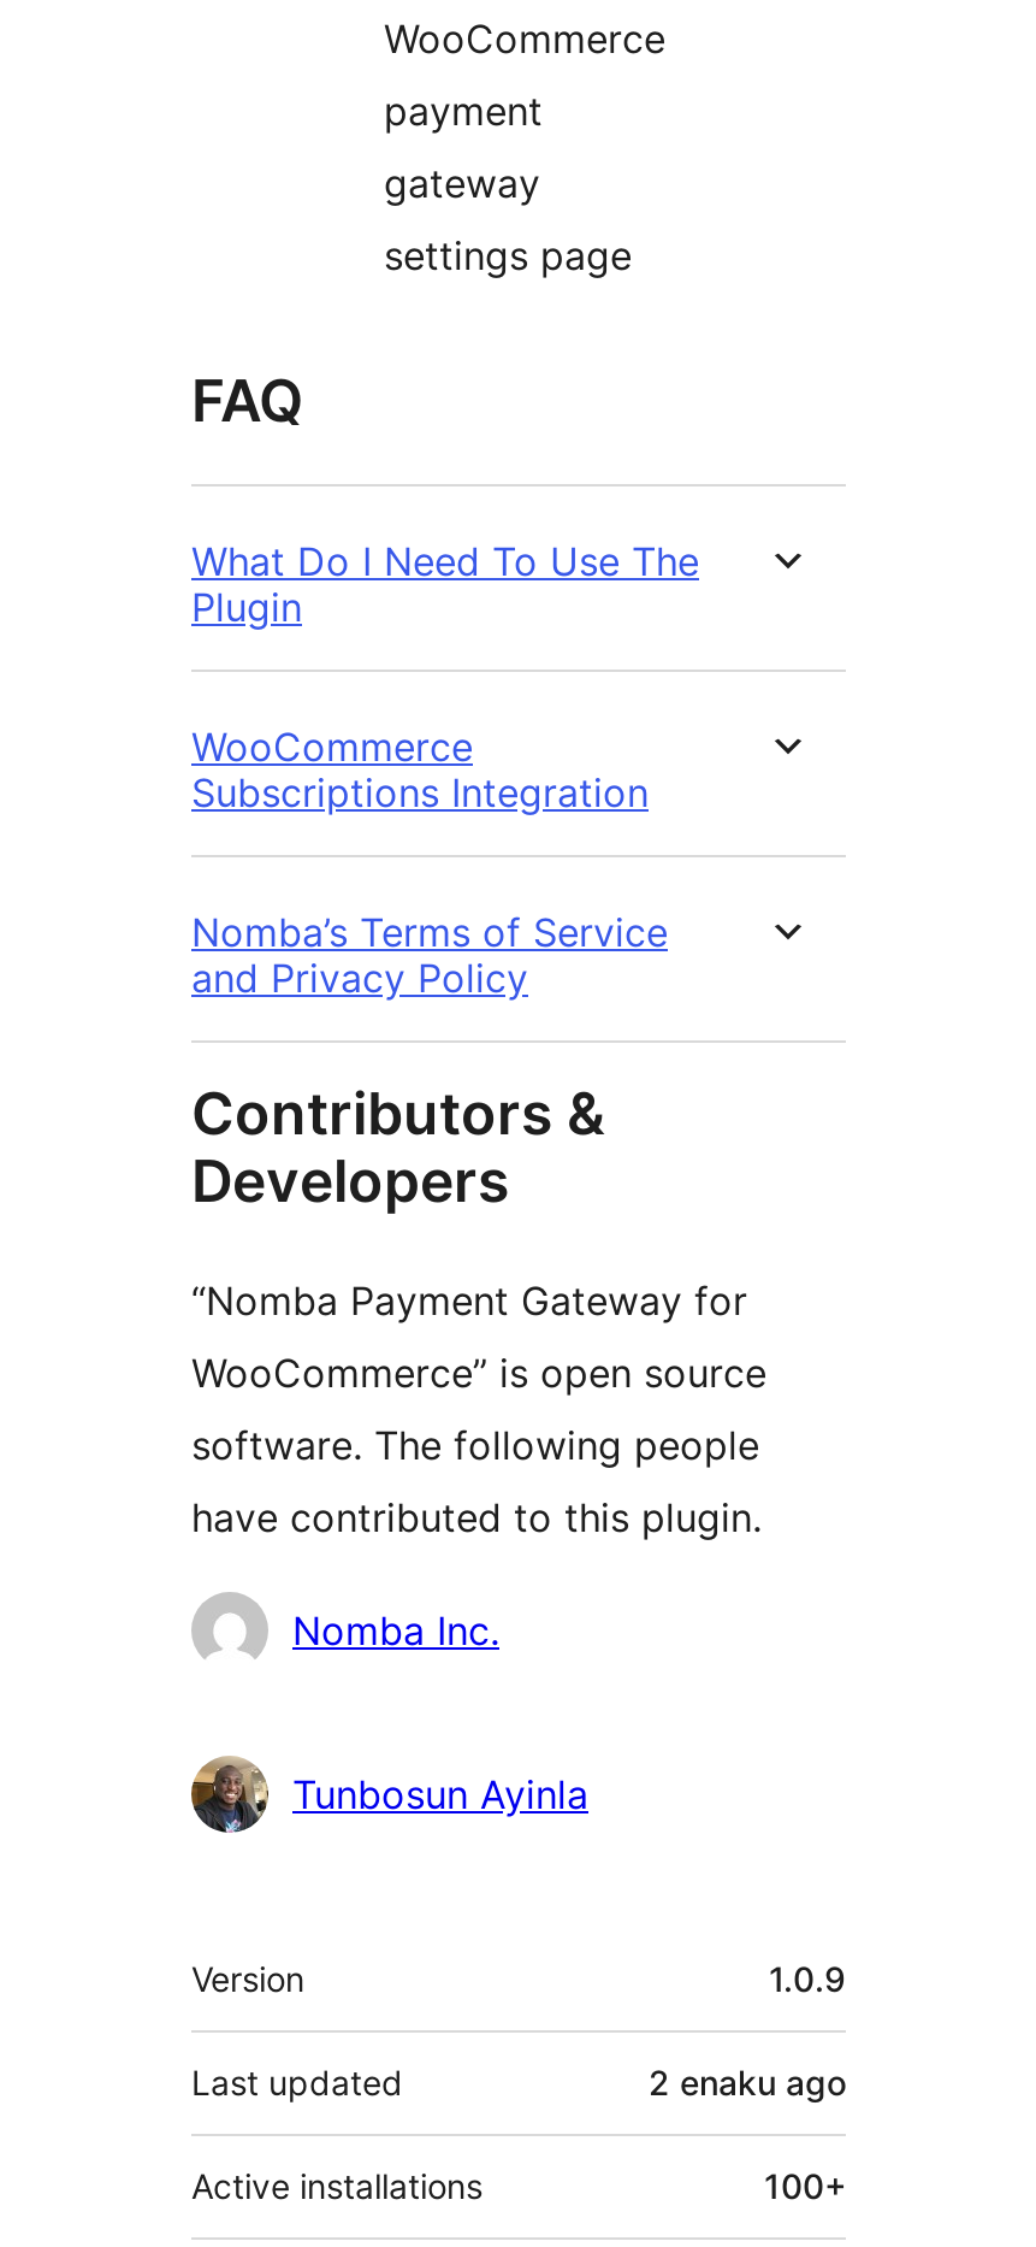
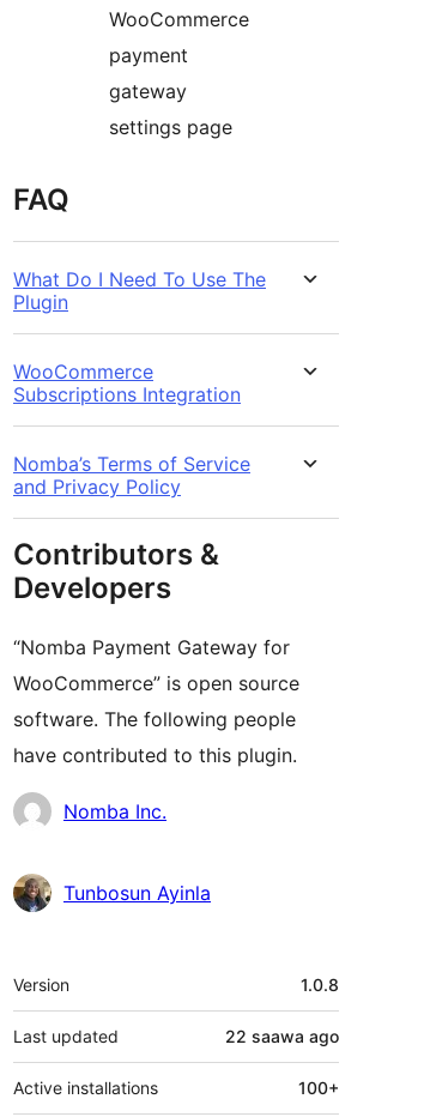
- 1.0.9
+ 1.0.8

- 2 enaku ago
+ 22 saawa ago
